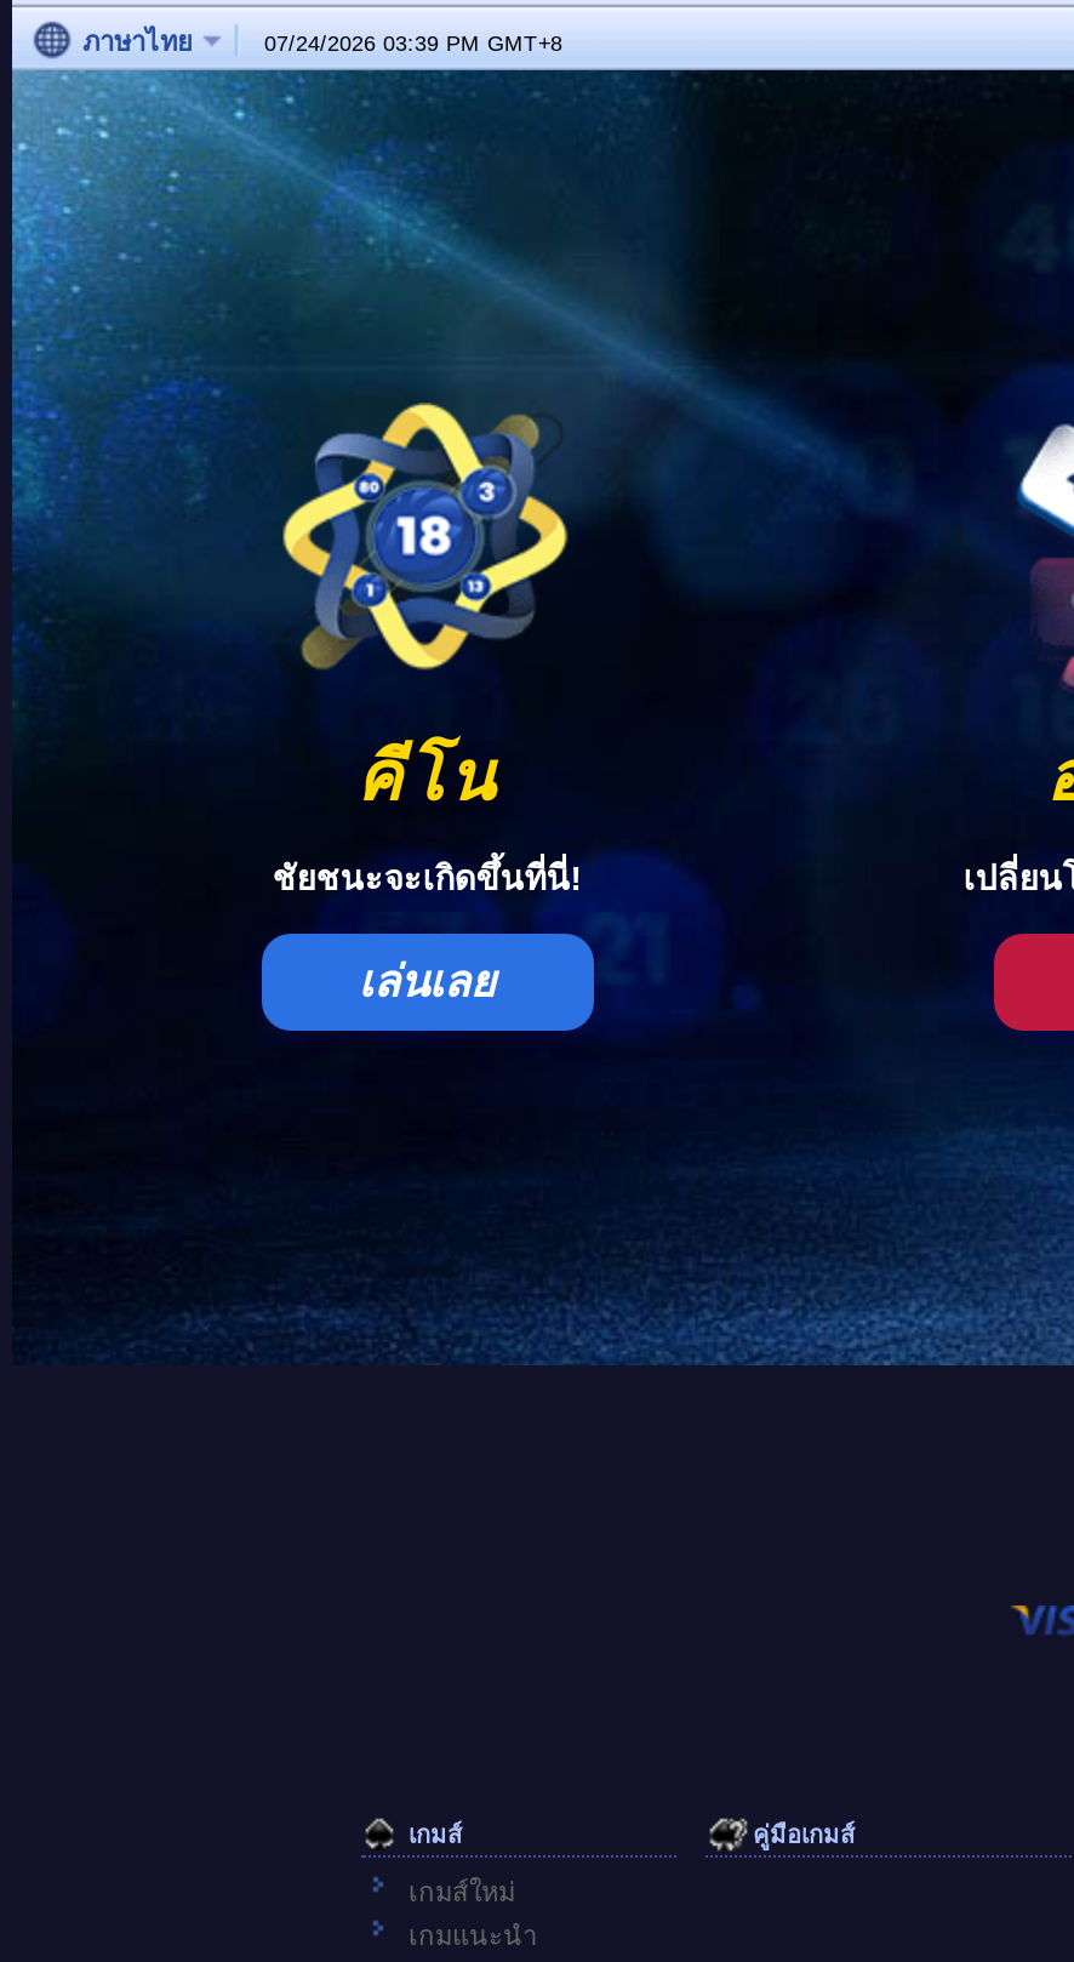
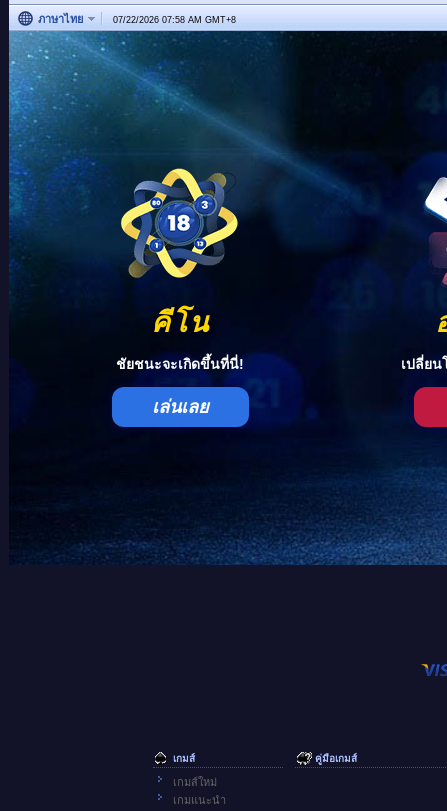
- 07/24/2026 03:39 PM GMT+8
+ 07/22/2026 07:58 AM GMT+8
